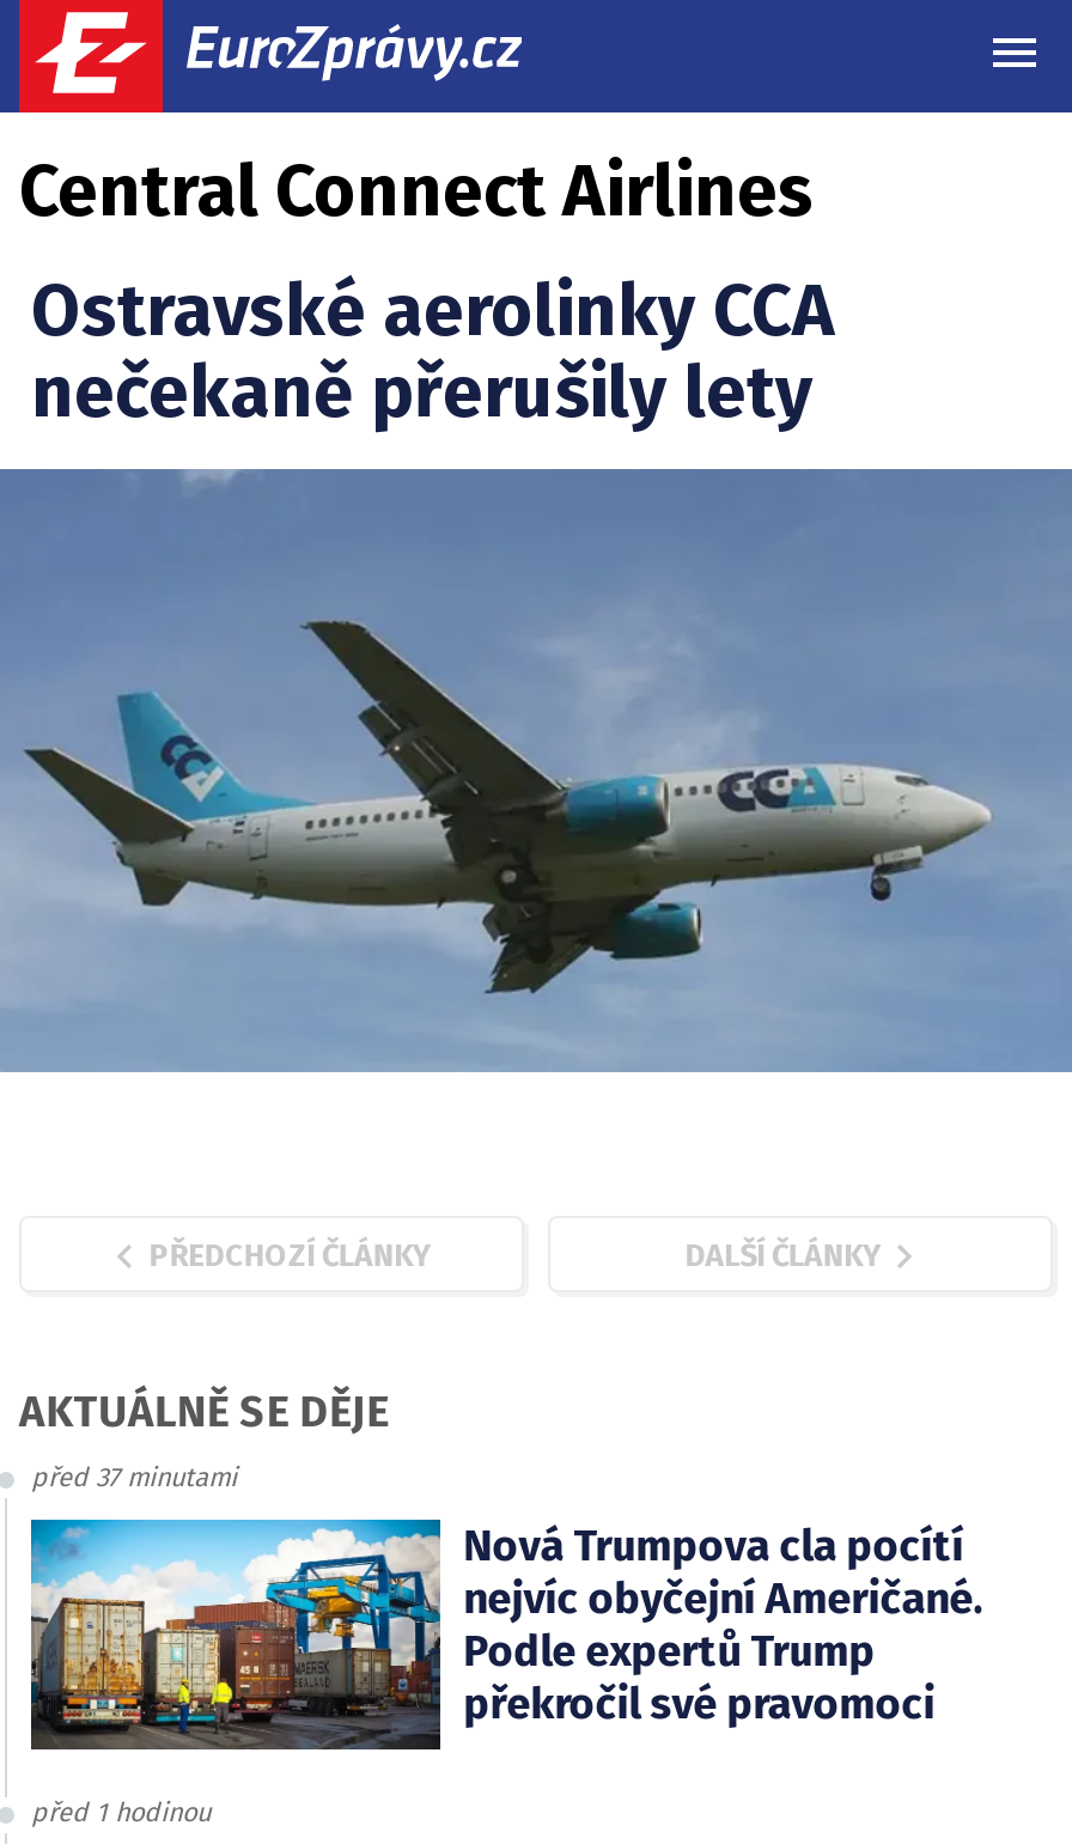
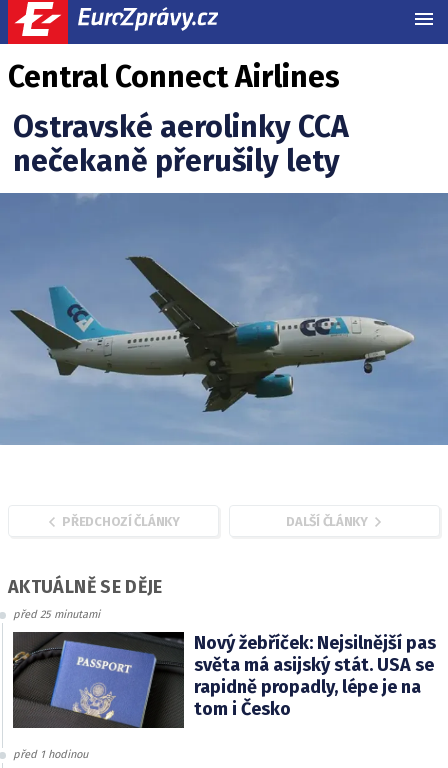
- před 37 minutami
+ před 25 minutami

- [image]
- Nová Trumpova cla pocítí
- nejvíc obyčejní Američané.
- Podle expertů Trump
- překročil své pravomoci
+ [image]
+ Nový žebříček: Nejsilnější pas
+ světa má asijský stát. USA se
+ rapidně propadly, lépe je na
+ tom i Česko
